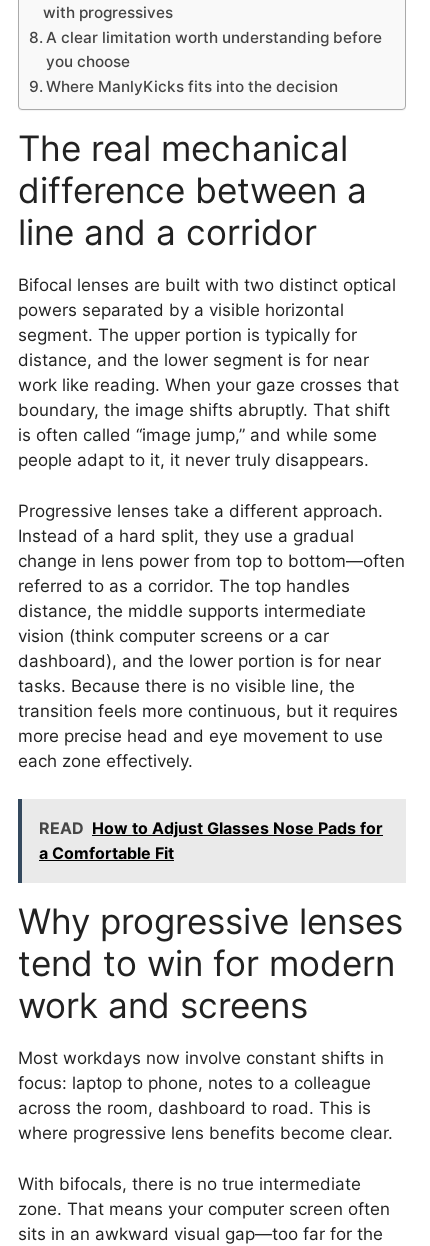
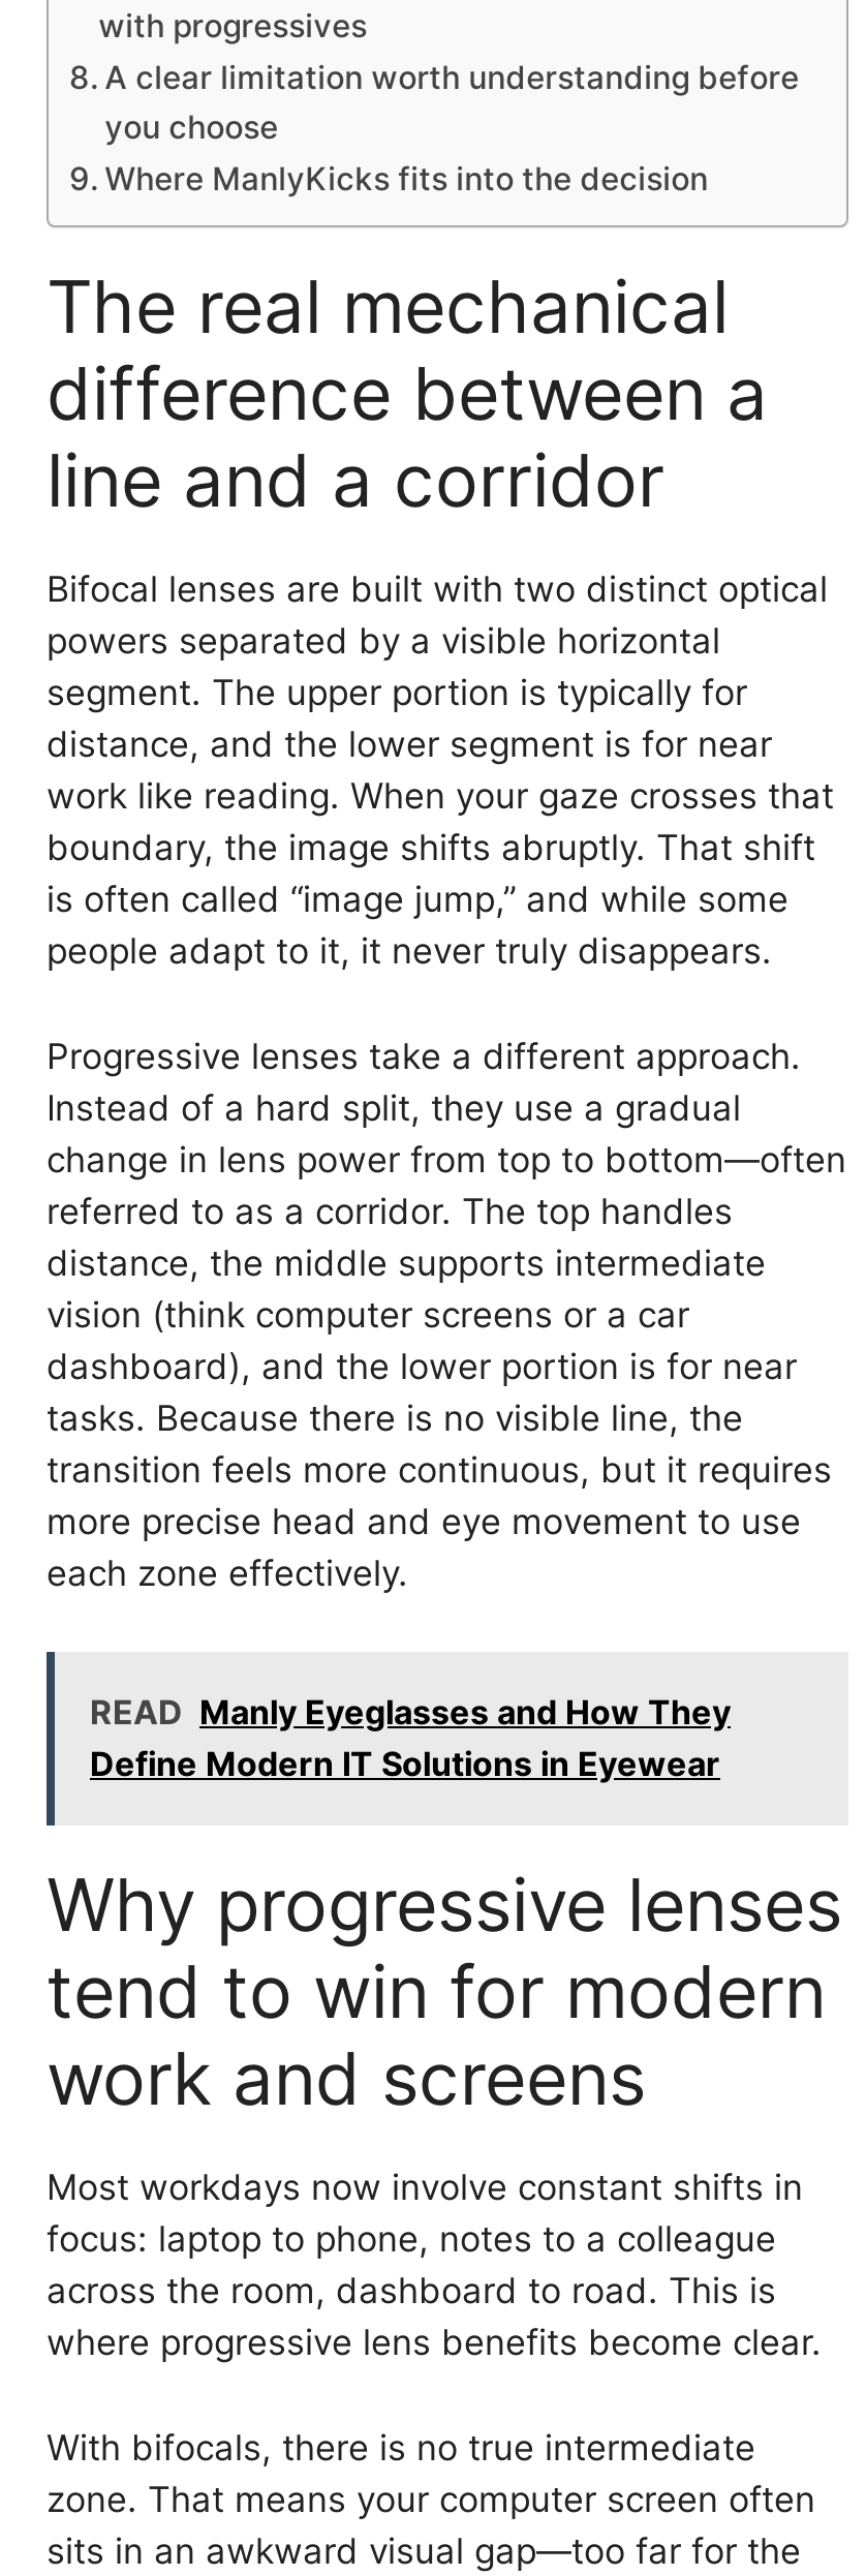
- READ How to Adjust Glasses Nose Pads for
- a Comfortable Fit
+ READ Manly Eyeglasses and How They
+ Define Modern IT Solutions in Eyewear
